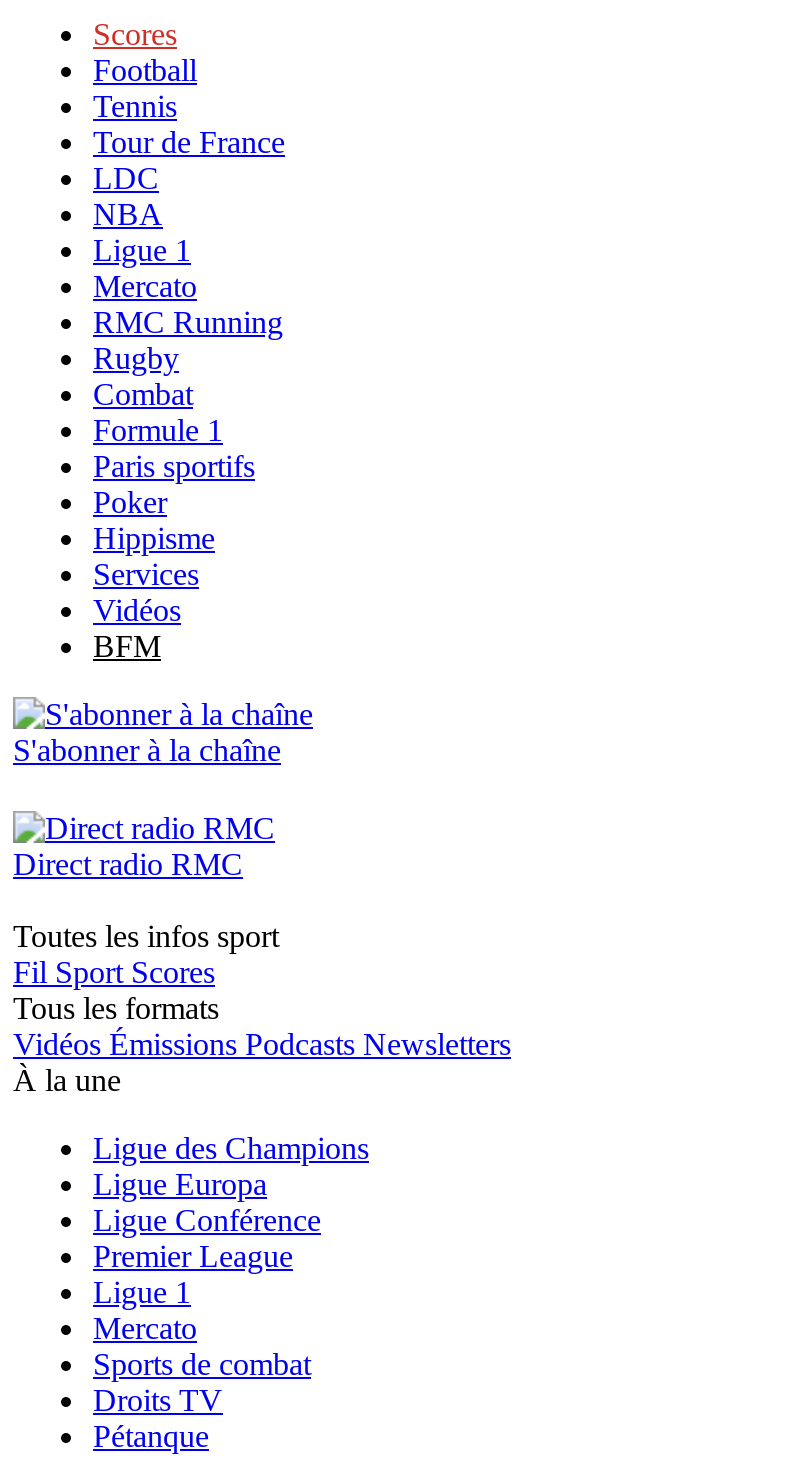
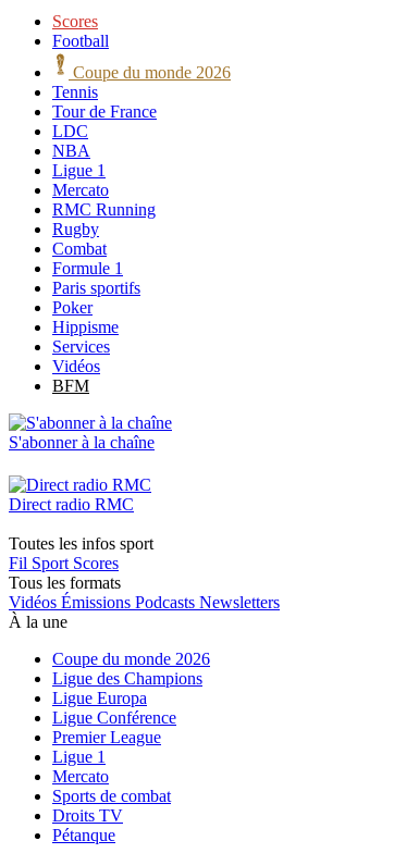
+ Coupe du monde 2026

+ Coupe du monde 2026
